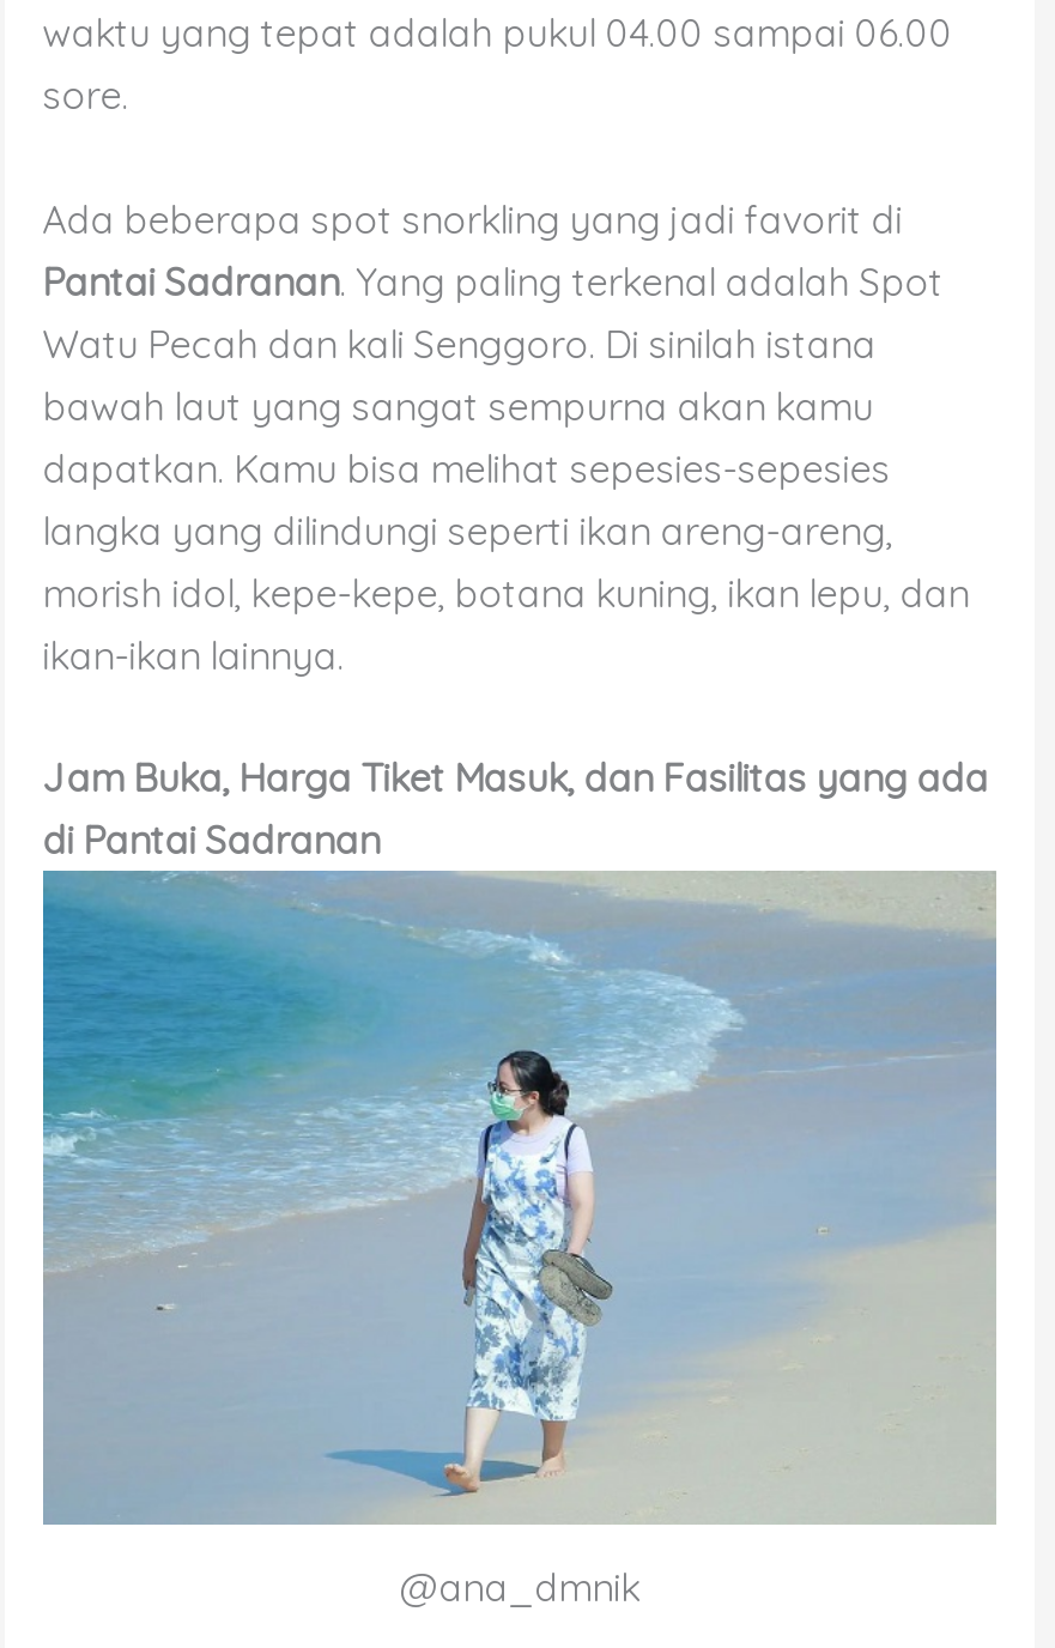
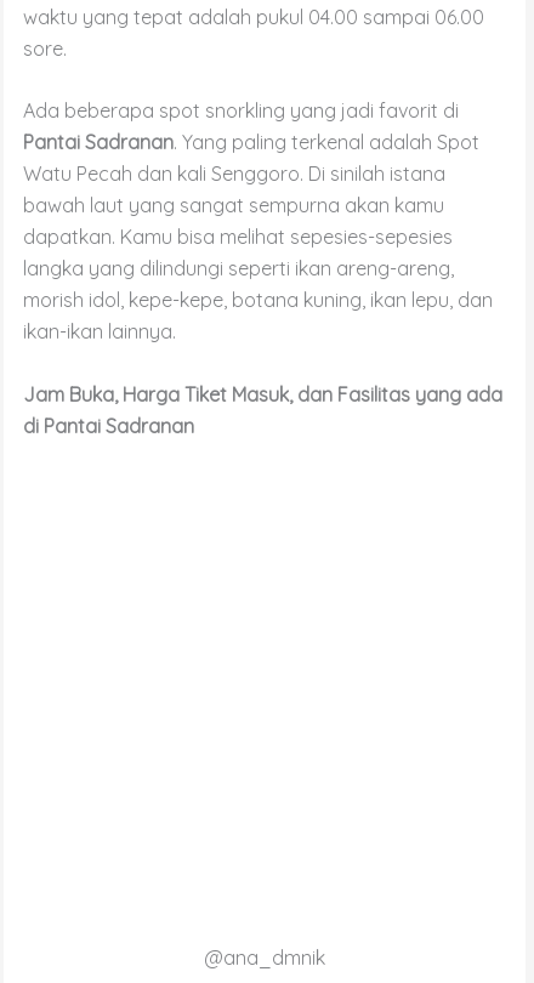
- [image]
